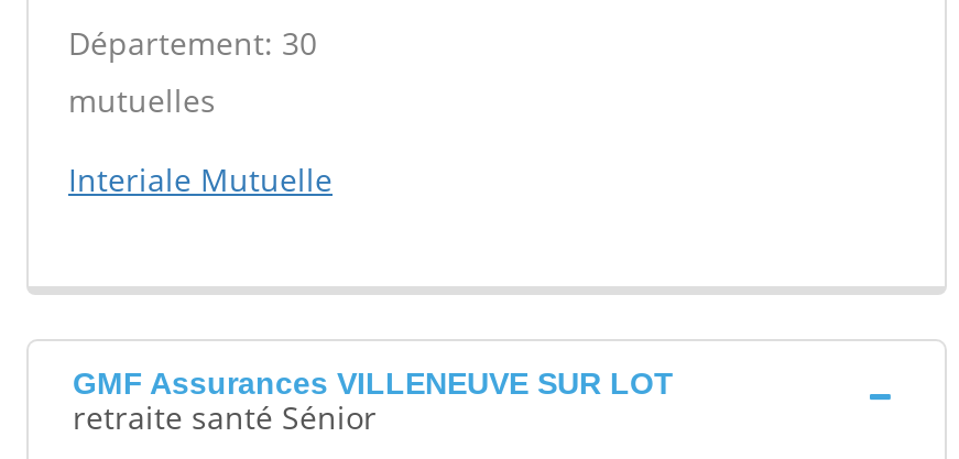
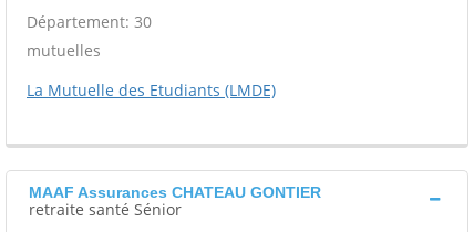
- Interiale Mutuelle
+ La Mutuelle des Etudiants (LMDE)

- GMF Assurances VILLENEUVE SUR LOT
+ MAAF Assurances CHATEAU GONTIER
